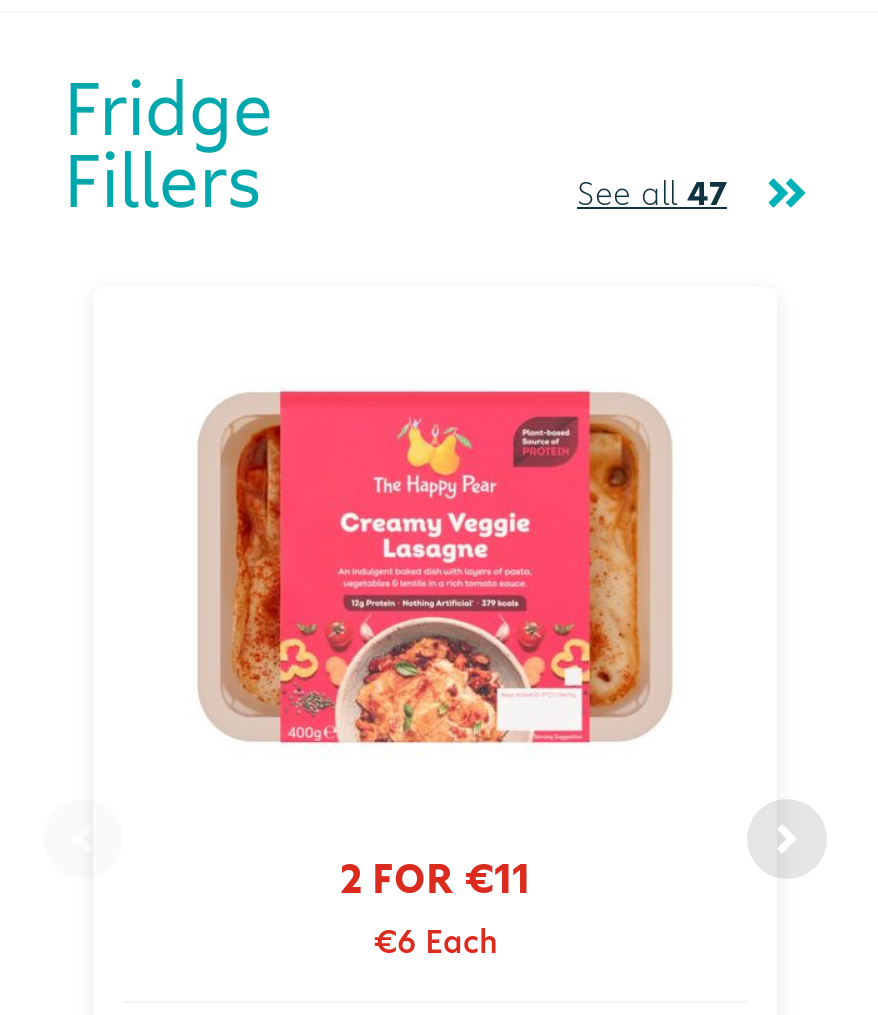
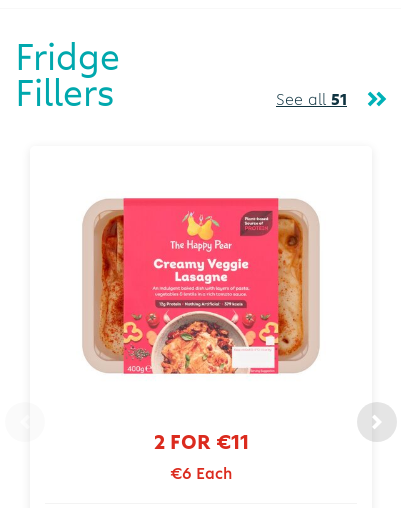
- See all 47
+ See all 51
